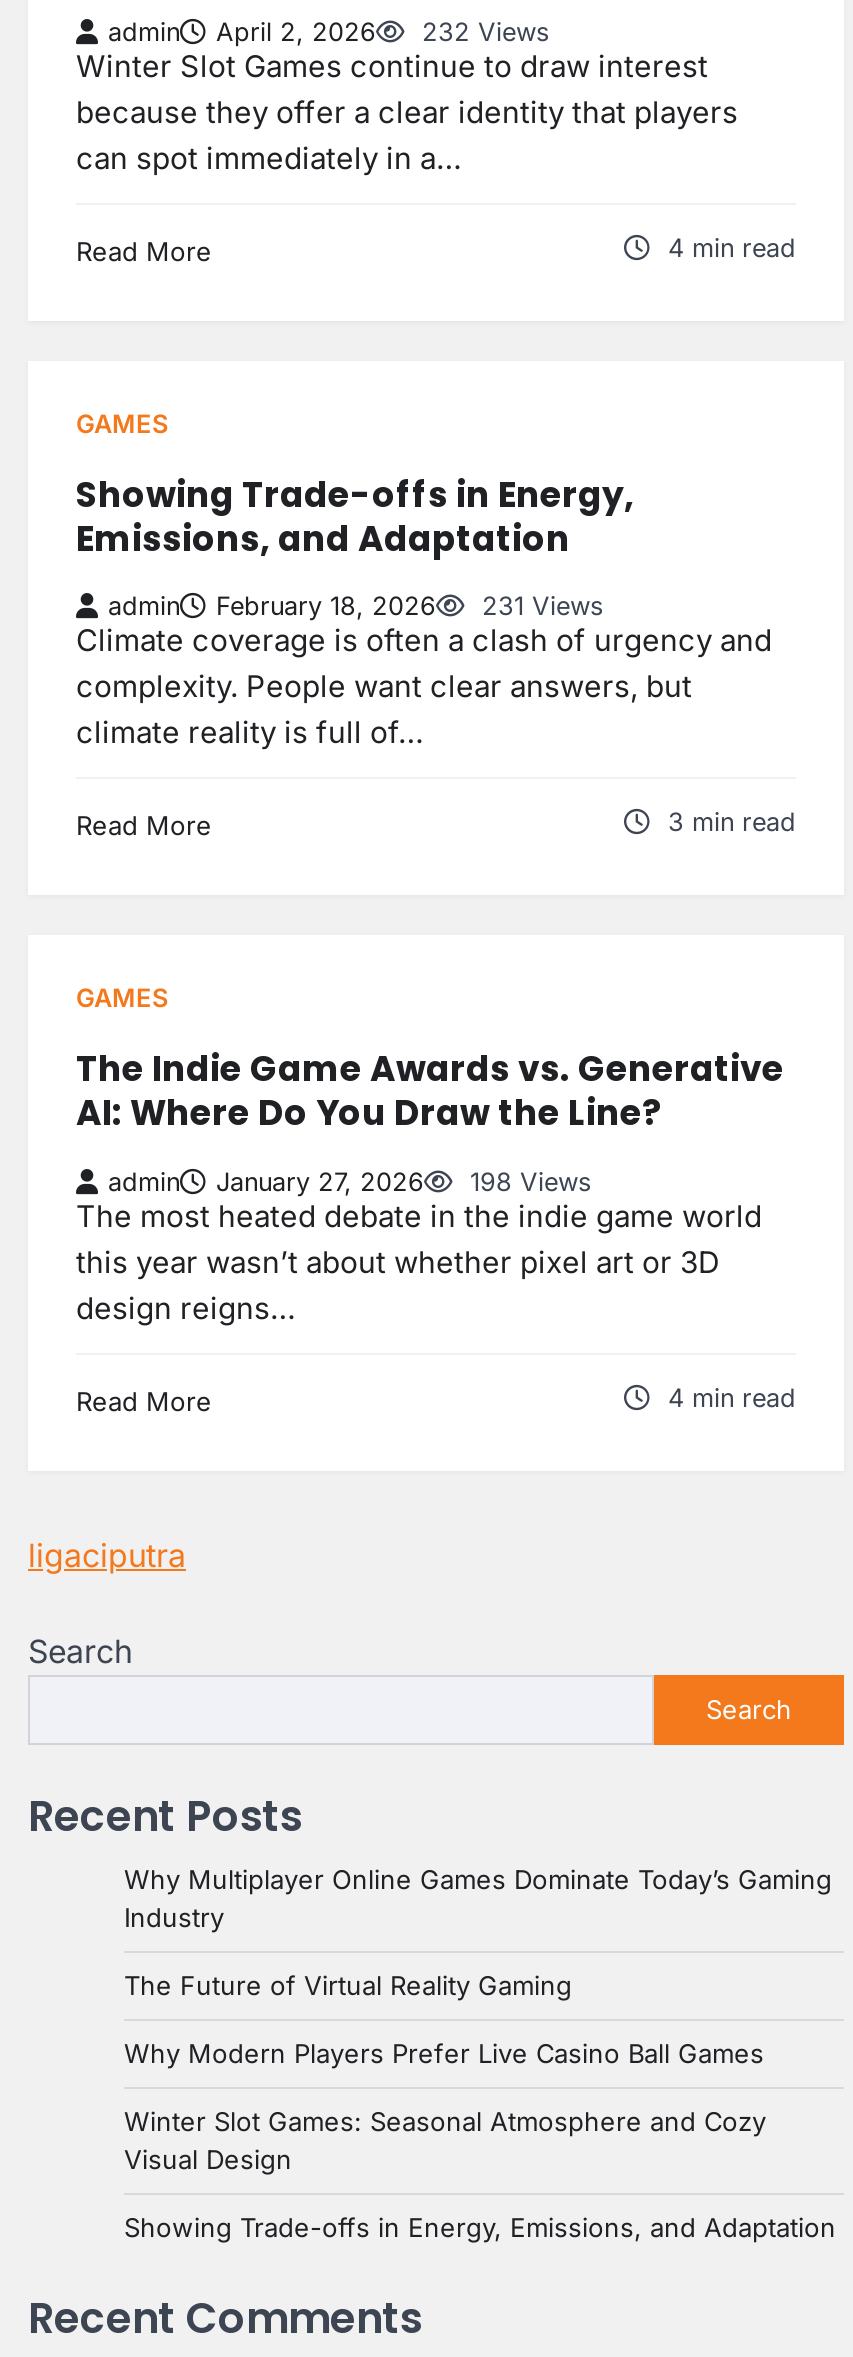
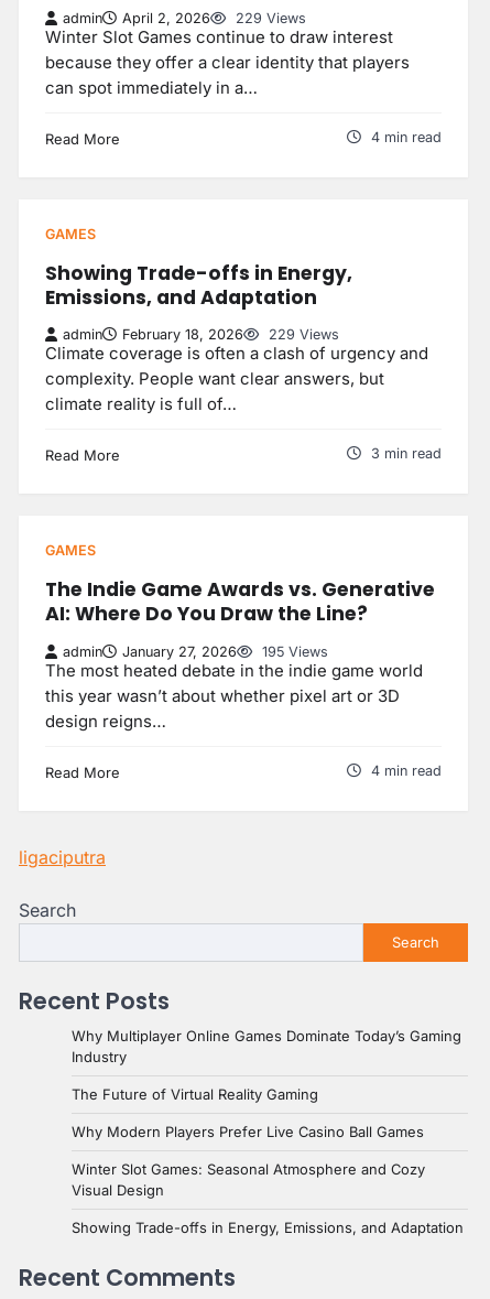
- admin April 2, 2026 232 Views
+ admin April 2, 2026 229 Views

- admin February 18, 2026 231 Views
+ admin February 18, 2026 229 Views

- admin January 27, 2026 198 Views
+ admin January 27, 2026 195 Views
